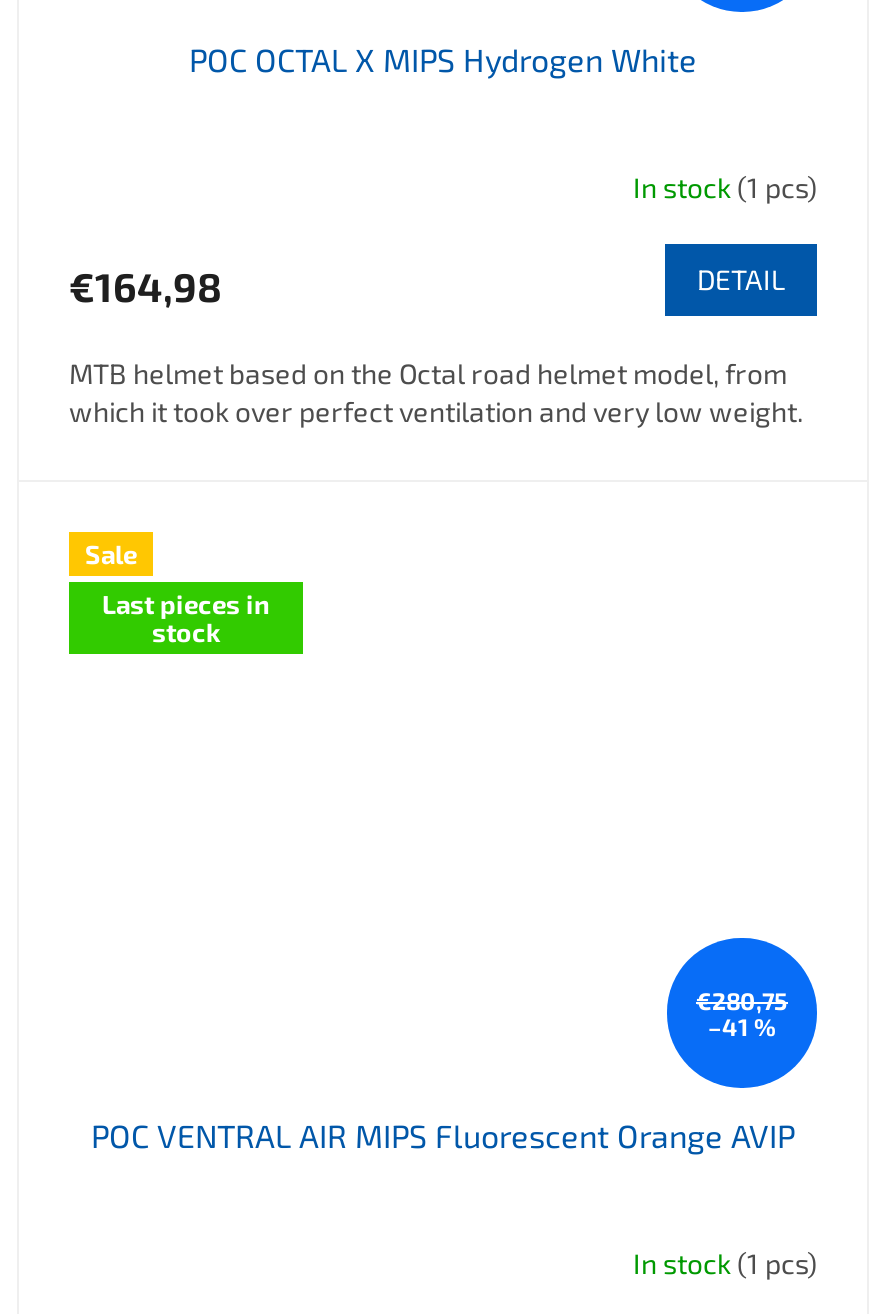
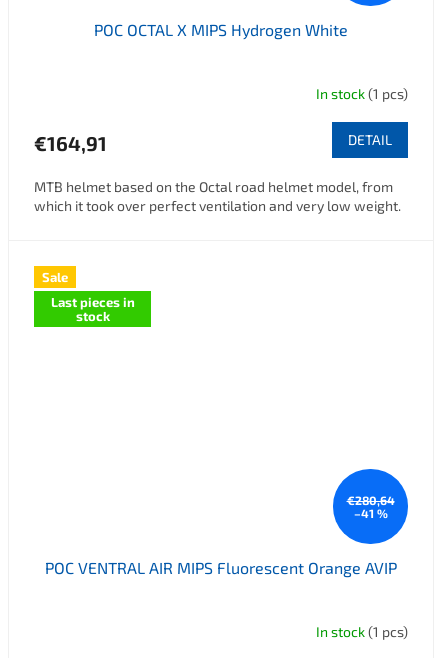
- €164,98
+ €164,91

- €280,75
+ €280,64
